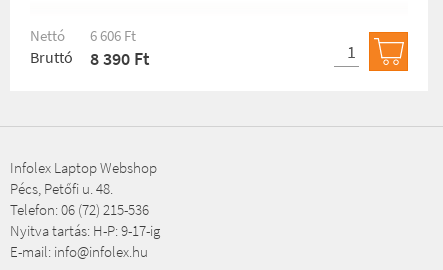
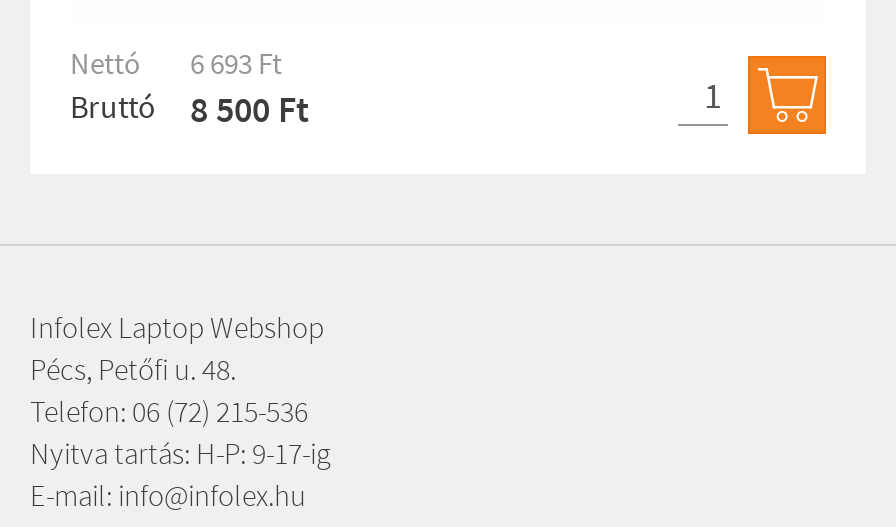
- Nettó 6 606 Ft
+ Nettó 6 693 Ft

- Bruttó 8 390 Ft
+ Bruttó 8 500 Ft
